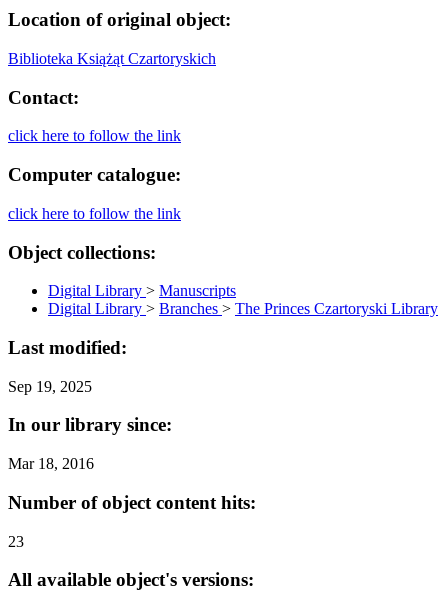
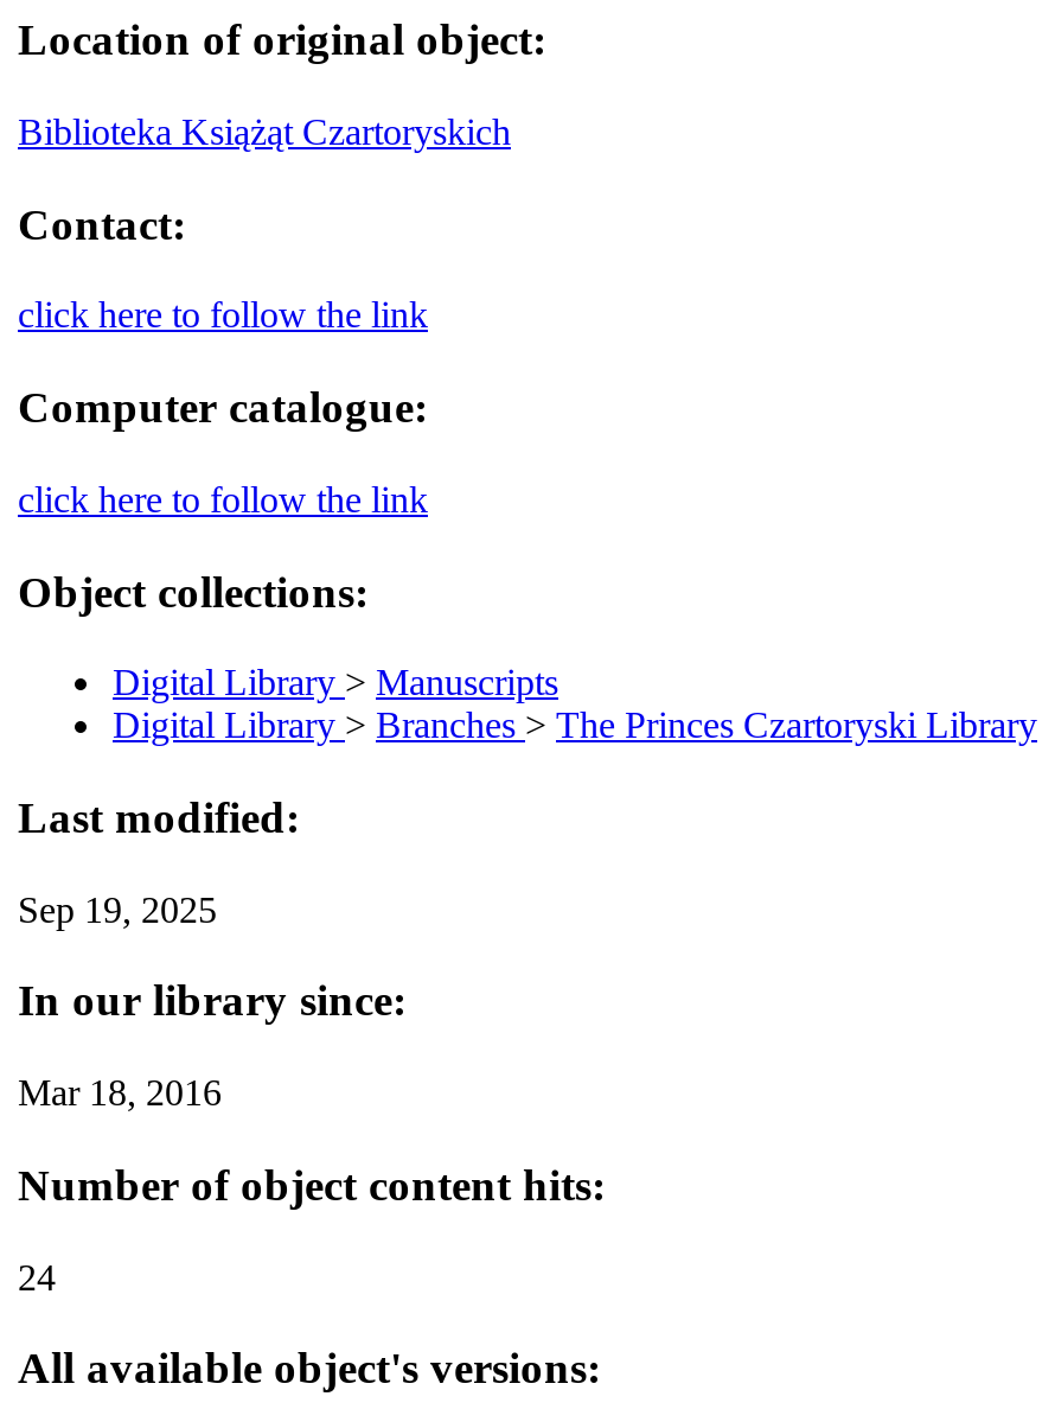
- 23
+ 24
